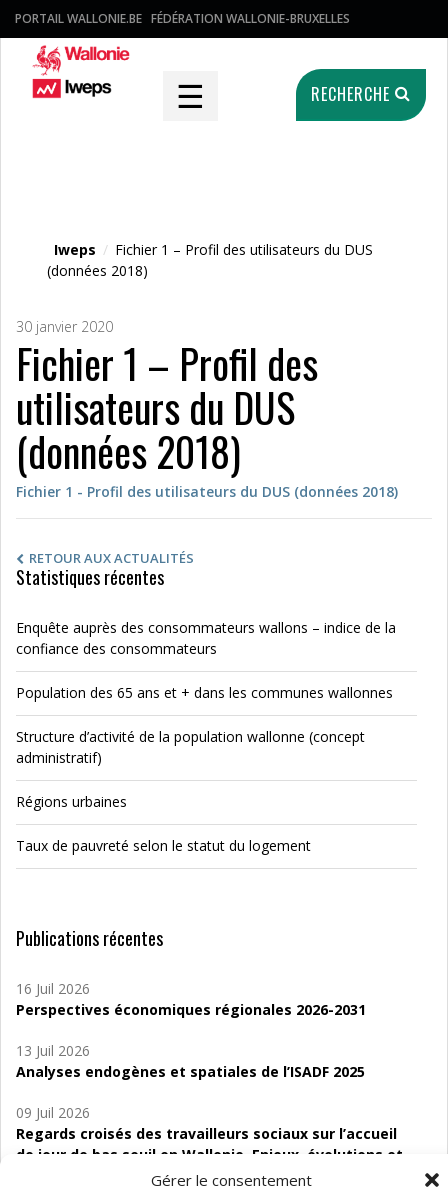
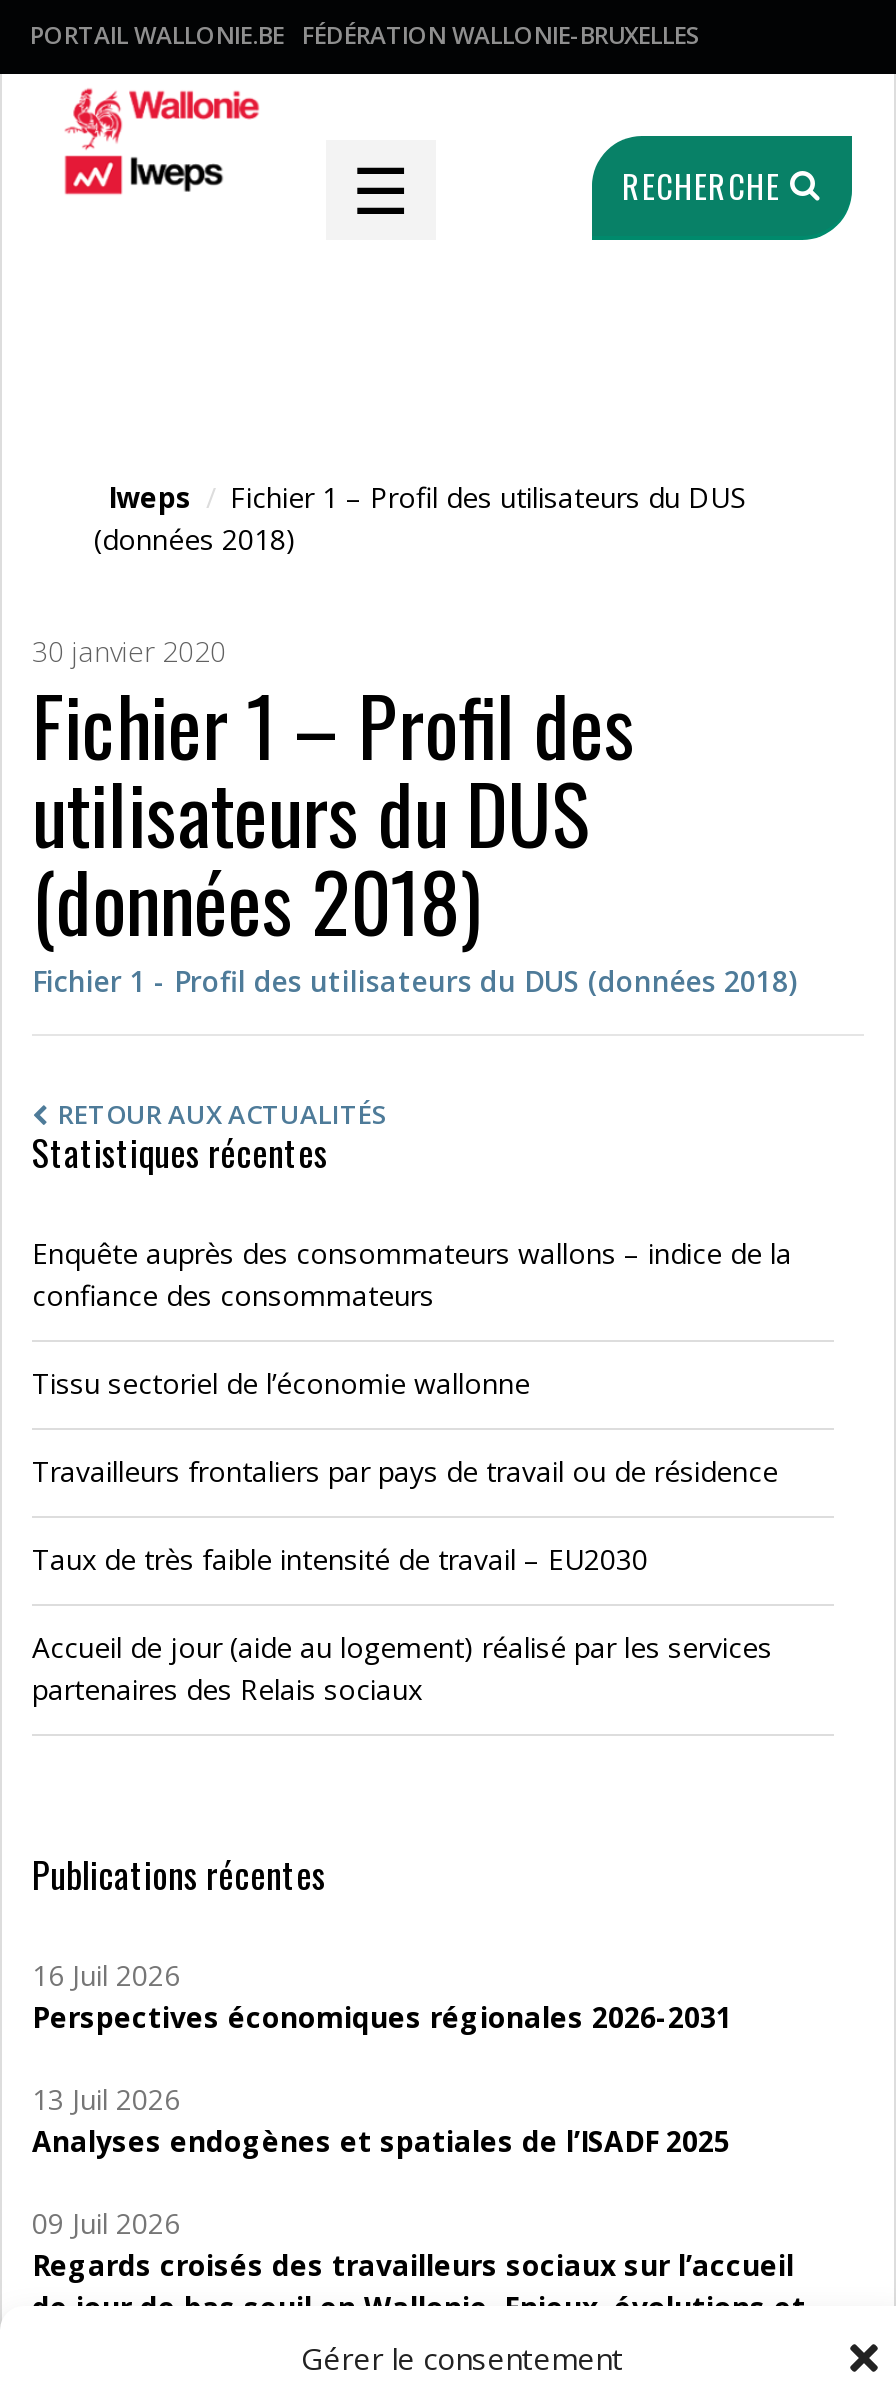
- Population des 65 ans et + dans les communes wallonnes
+ Tissu sectoriel de l’économie wallonne

- Structure d’activité de la population wallonne (concept
- administratif)
+ Travailleurs frontaliers par pays de travail ou de résidence

- Régions urbaines
+ Taux de très faible intensité de travail – EU2030

- Taux de pauvreté selon le statut du logement
+ Accueil de jour (aide au logement) réalisé par les services
+ partenaires des Relais sociaux
